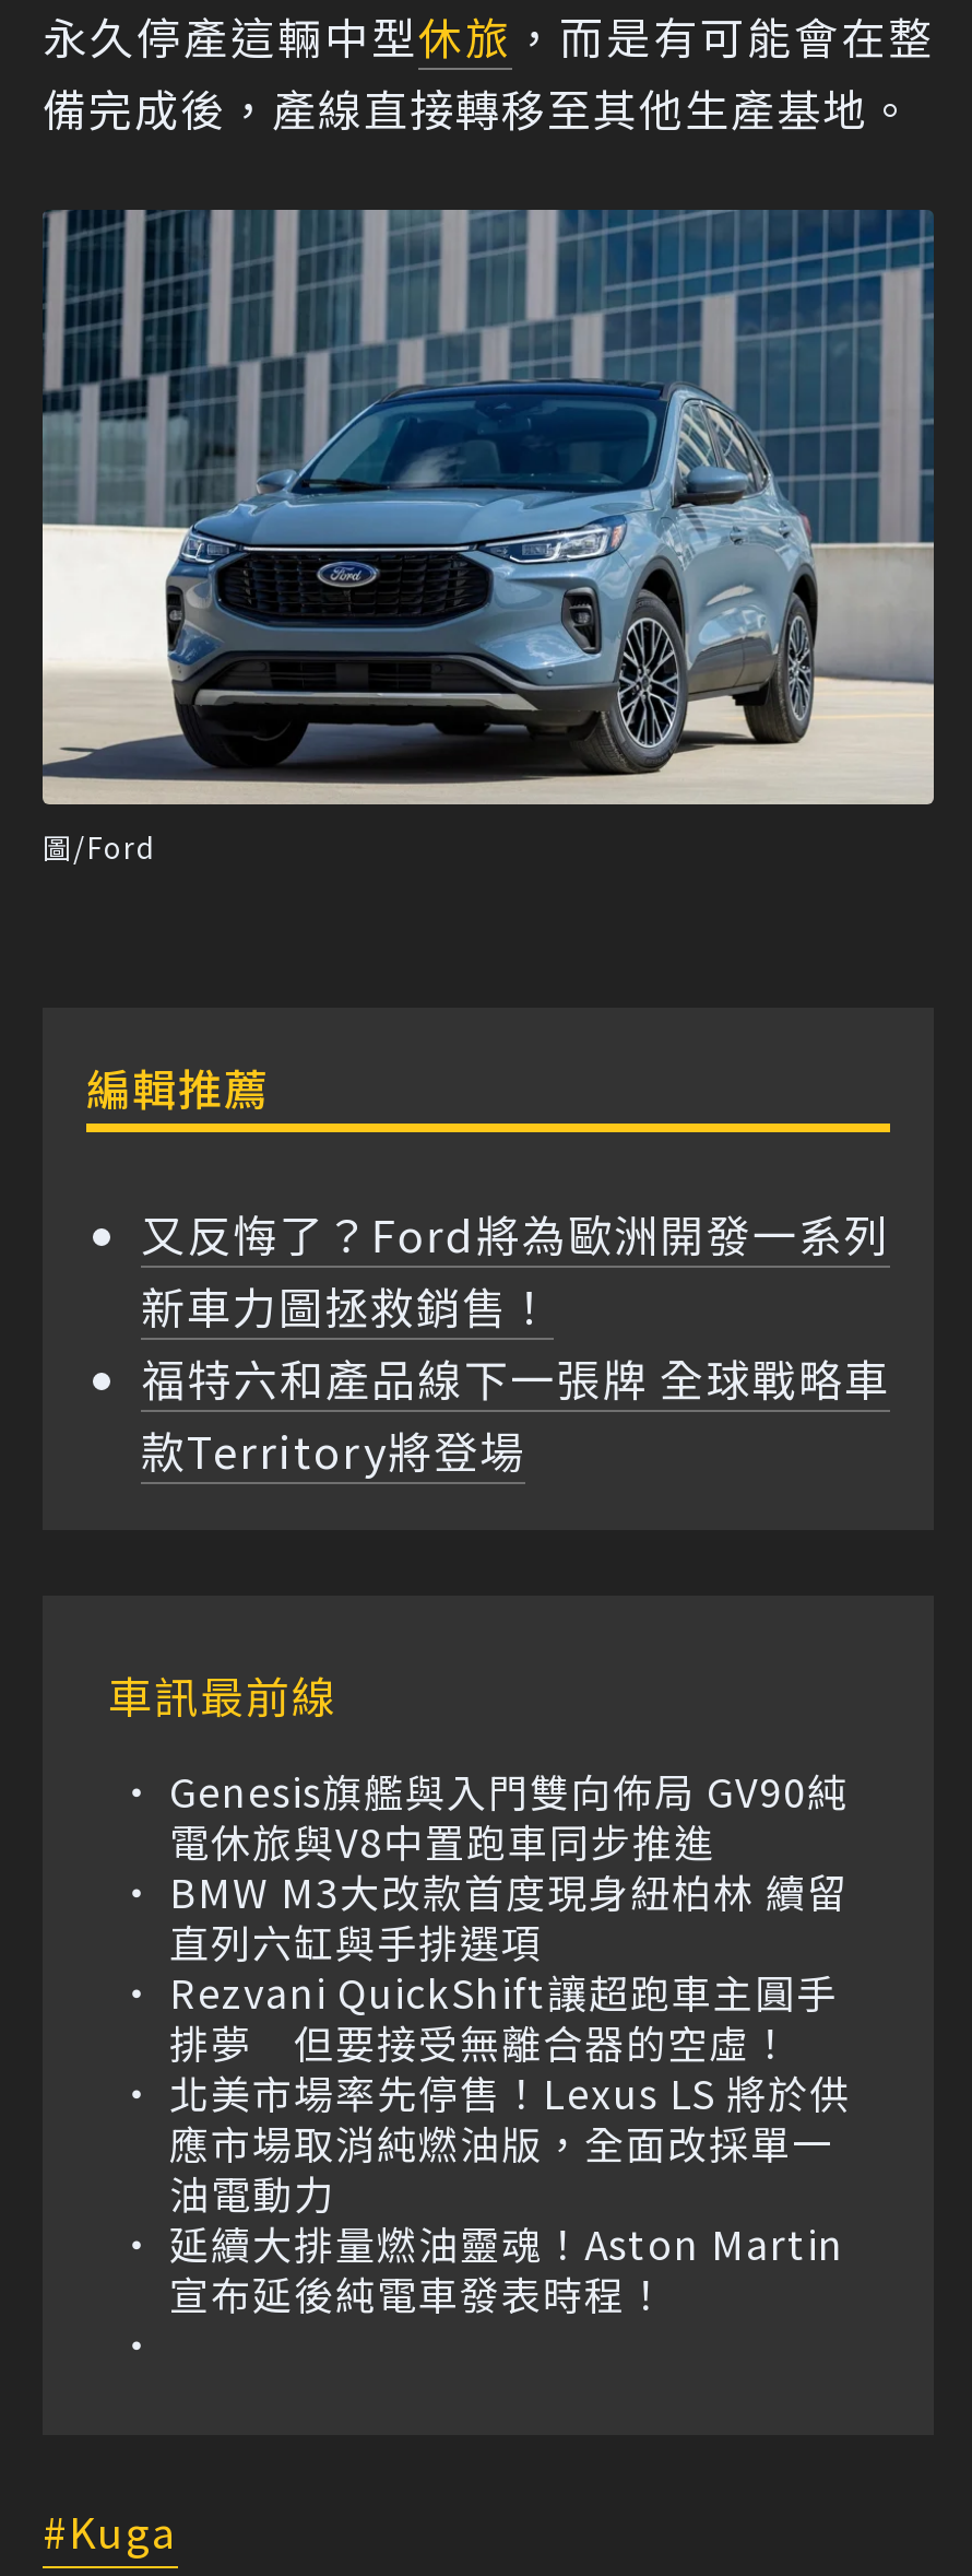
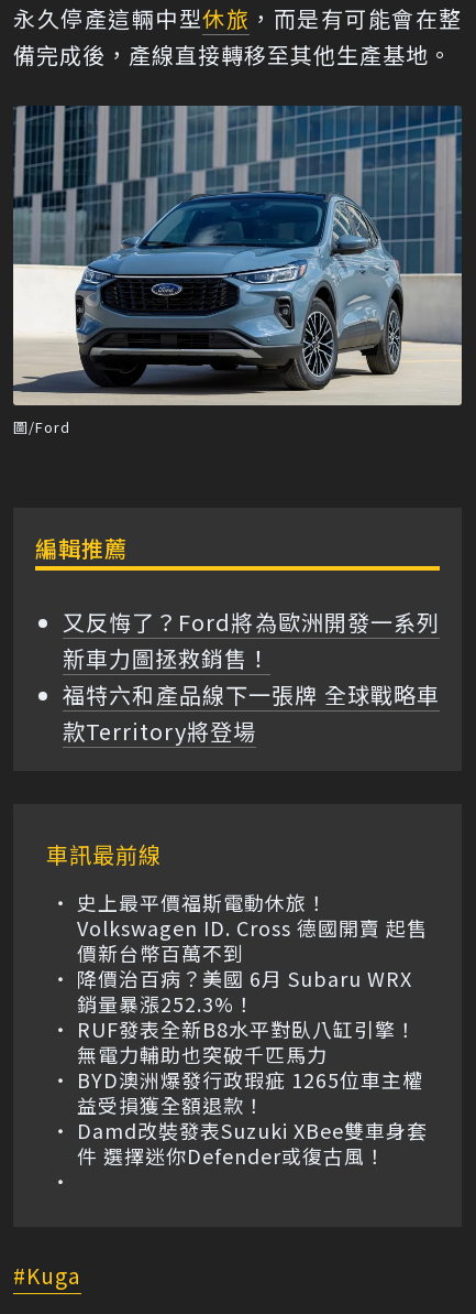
- Genesis旗艦與入門雙向佈局 GV90純
- 電休旅與V8中置跑車同步推進
- BMW M3大改款首度現身紐柏林 續留
- 直列六缸與手排選項
- Rezvani QuickShift讓超跑車主圓手
- 排夢 但要接受無離合器的空虛！
- 北美市場率先停售！Lexus LS 將於供
- 應市場取消純燃油版，全面改採單一
- 油電動力
- 延續大排量燃油靈魂！Aston Martin
- 宣布延後純電車發表時程！
+ 史上最平價福斯電動休旅！
+ Volkswagen ID. Cross 德國開賣 起售
+ 價新台幣百萬不到
+ 降價治百病？美國 6月 Subaru WRX
+ 銷量暴漲252.3%！
+ RUF發表全新B8水平對臥八缸引擎！
+ 無電力輔助也突破千匹馬力
+ BYD澳洲爆發行政瑕疵 1265位車主權
+ 益受損獲全額退款！
+ Damd改裝發表Suzuki XBee雙車身套
+ 件 選擇迷你Defender或復古風！
